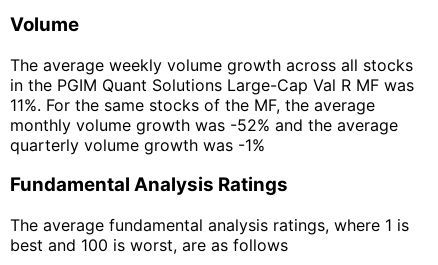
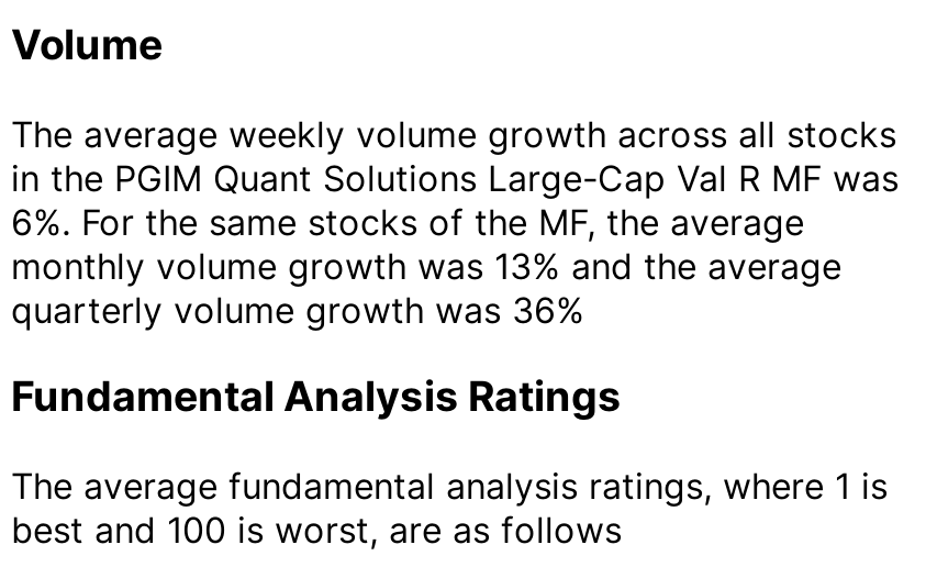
- 11%. For the same stocks of the MF, the average
+ 6%. For the same stocks of the MF, the average

- monthly volume growth was -52% and the average
+ monthly volume growth was 13% and the average

- quarterly volume growth was -1%
+ quarterly volume growth was 36%
